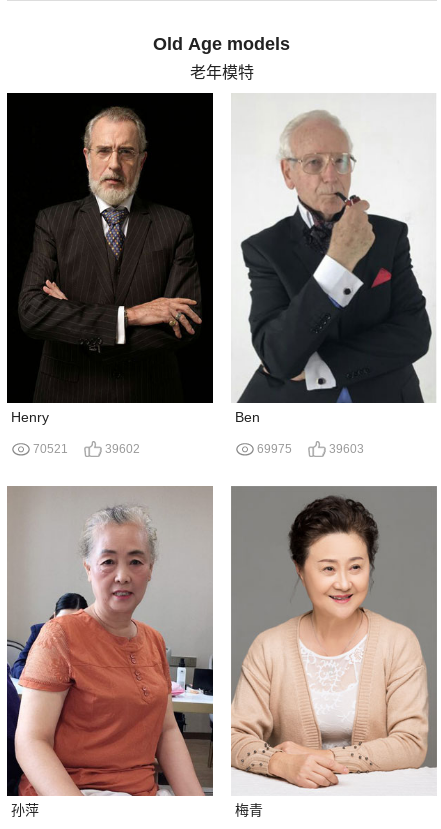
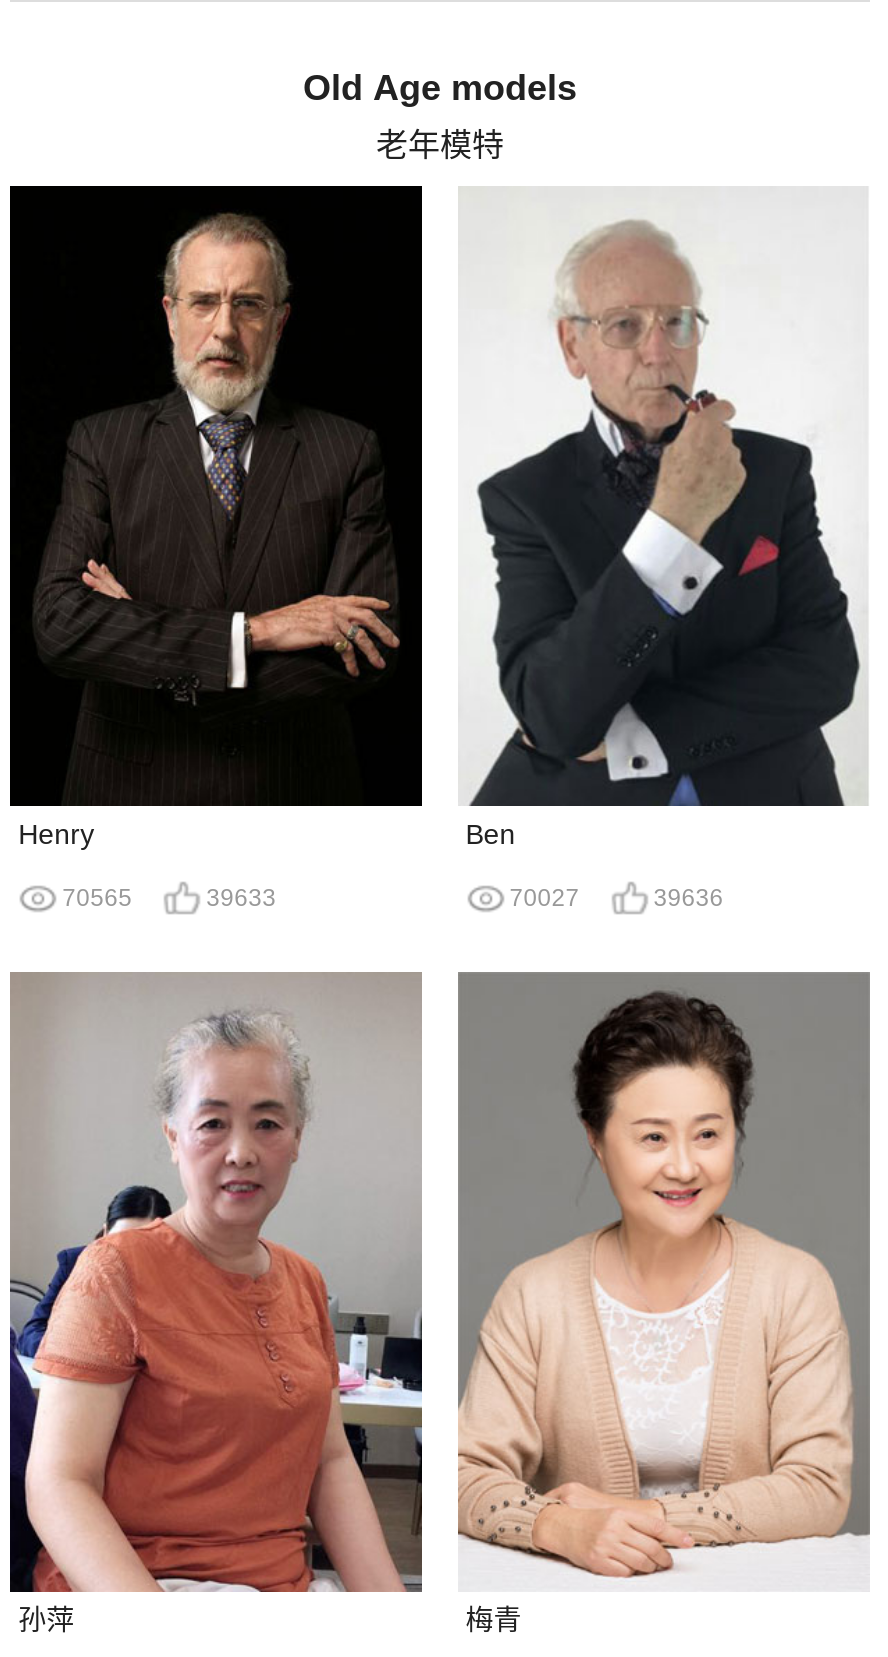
- 70521
+ 70565

- 39602
+ 39633

- 69975
+ 70027

- 39603
+ 39636
